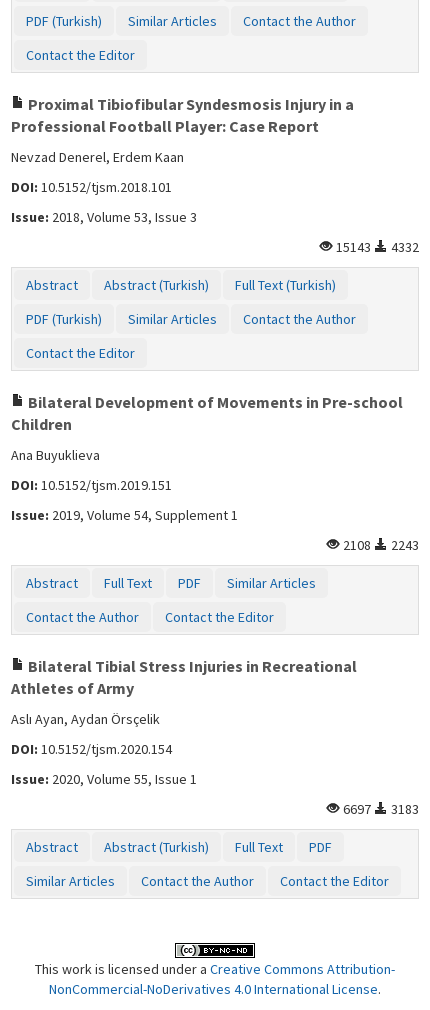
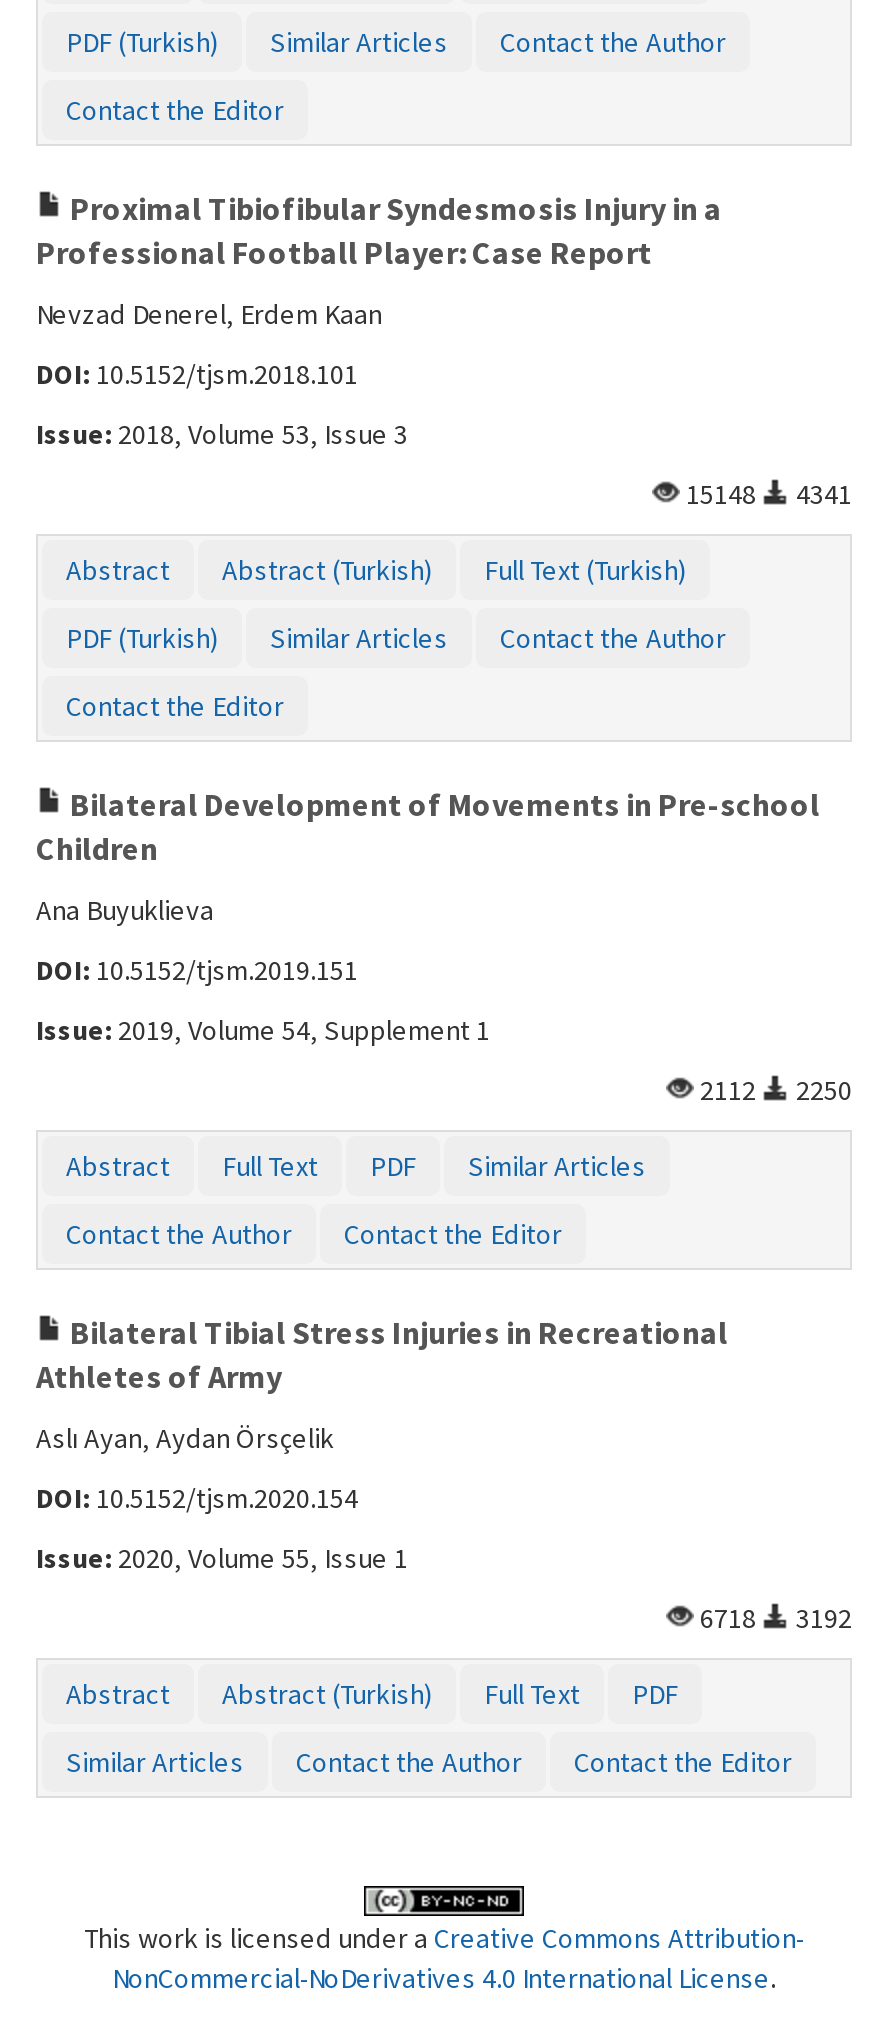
- 15143
+ 15148

- 4332
+ 4341

- 2108
+ 2112

- 2243
+ 2250

- 6697
+ 6718

- 3183
+ 3192
